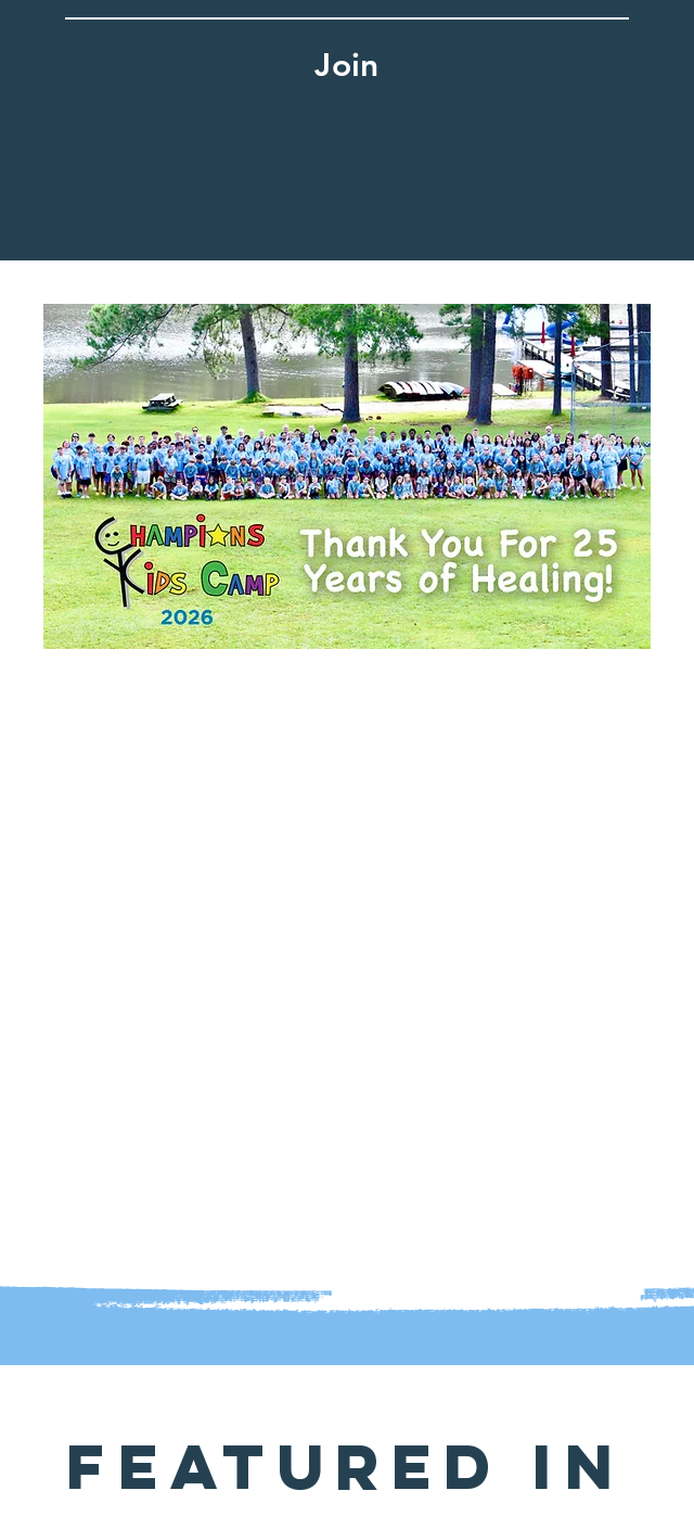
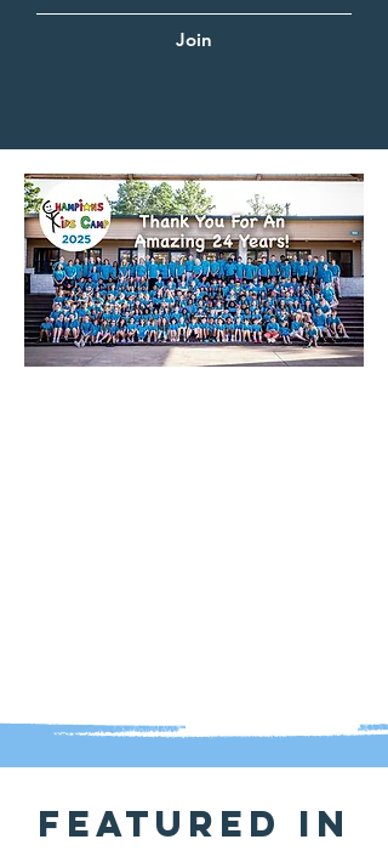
- [image]
+ [image]
